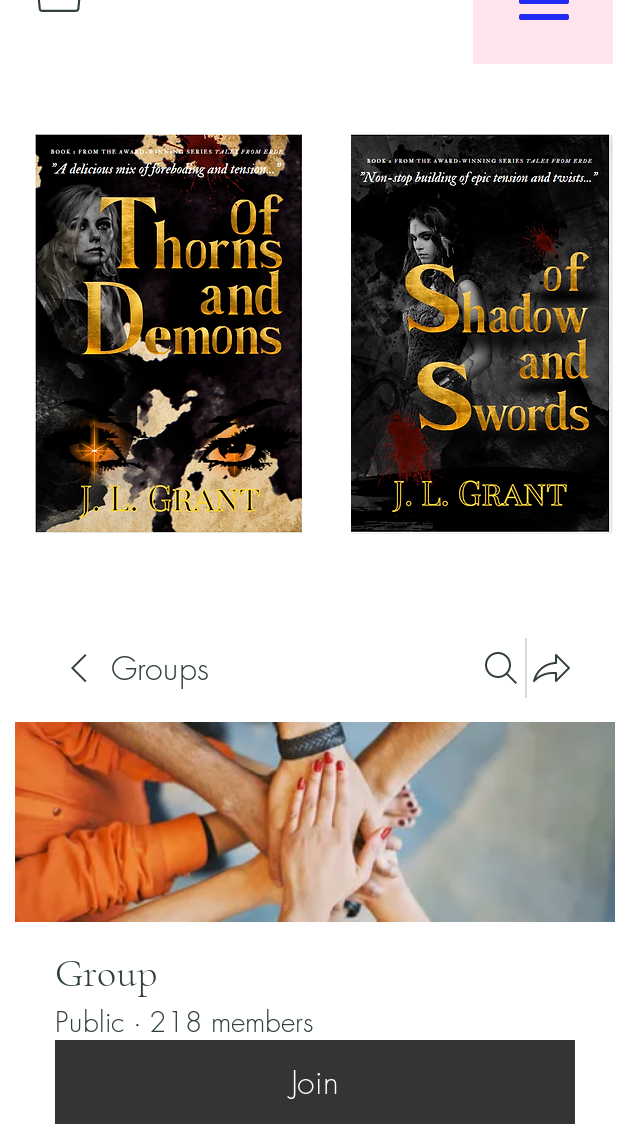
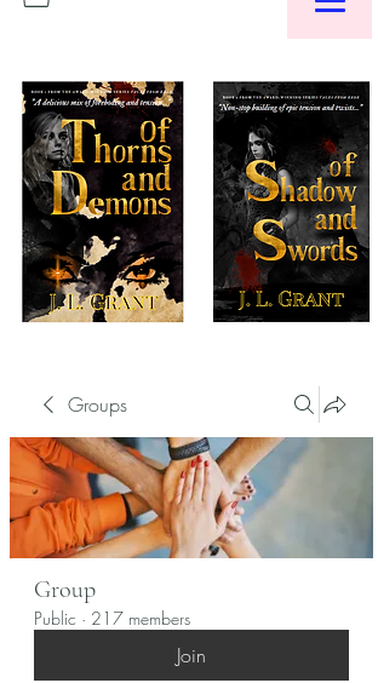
- Public · 218 members
+ Public · 217 members
